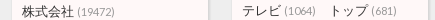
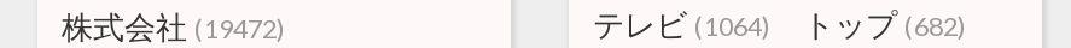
- テレビ (1064) トップ (681)
+ テレビ (1064) トップ (682)
